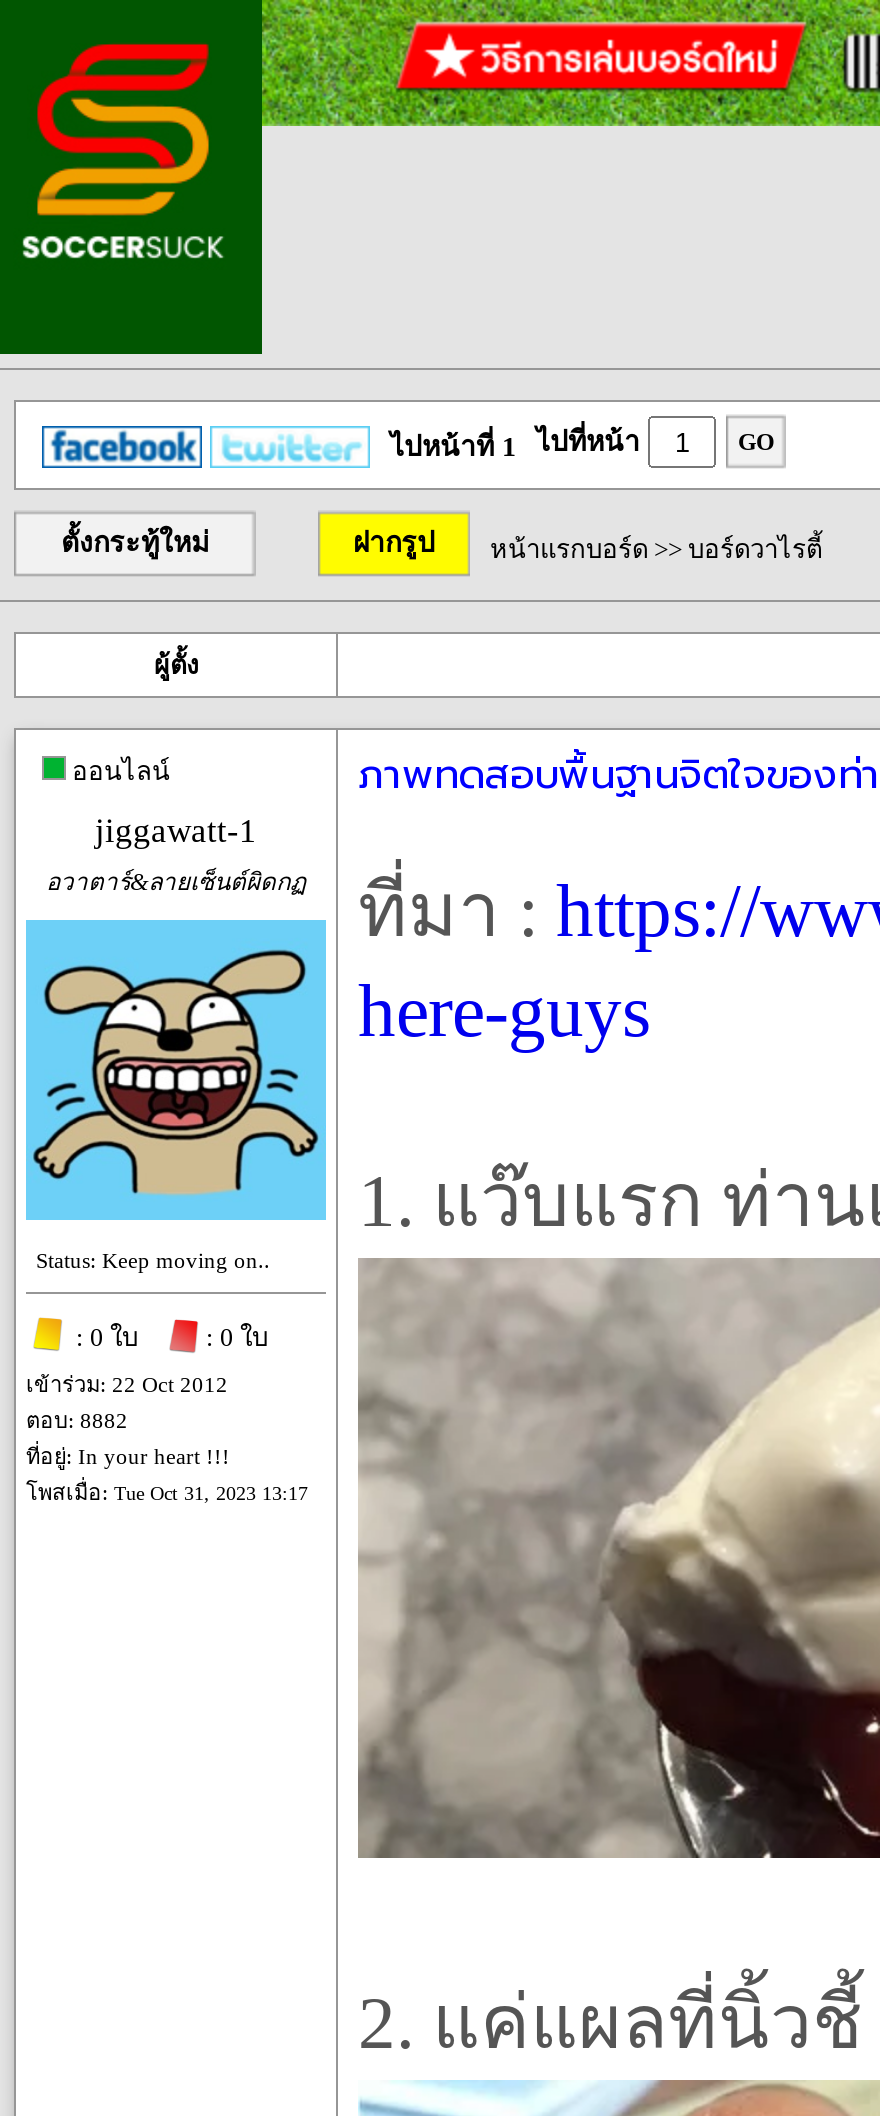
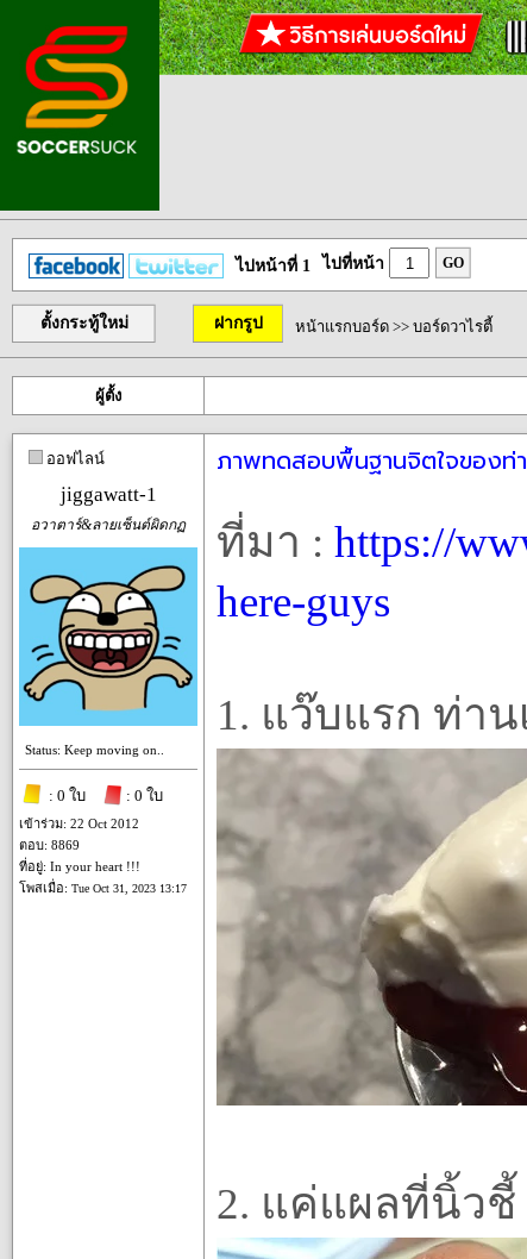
- ออนไลน์
+ ออฟไลน์

- ตอบ: 8882
+ ตอบ: 8869
